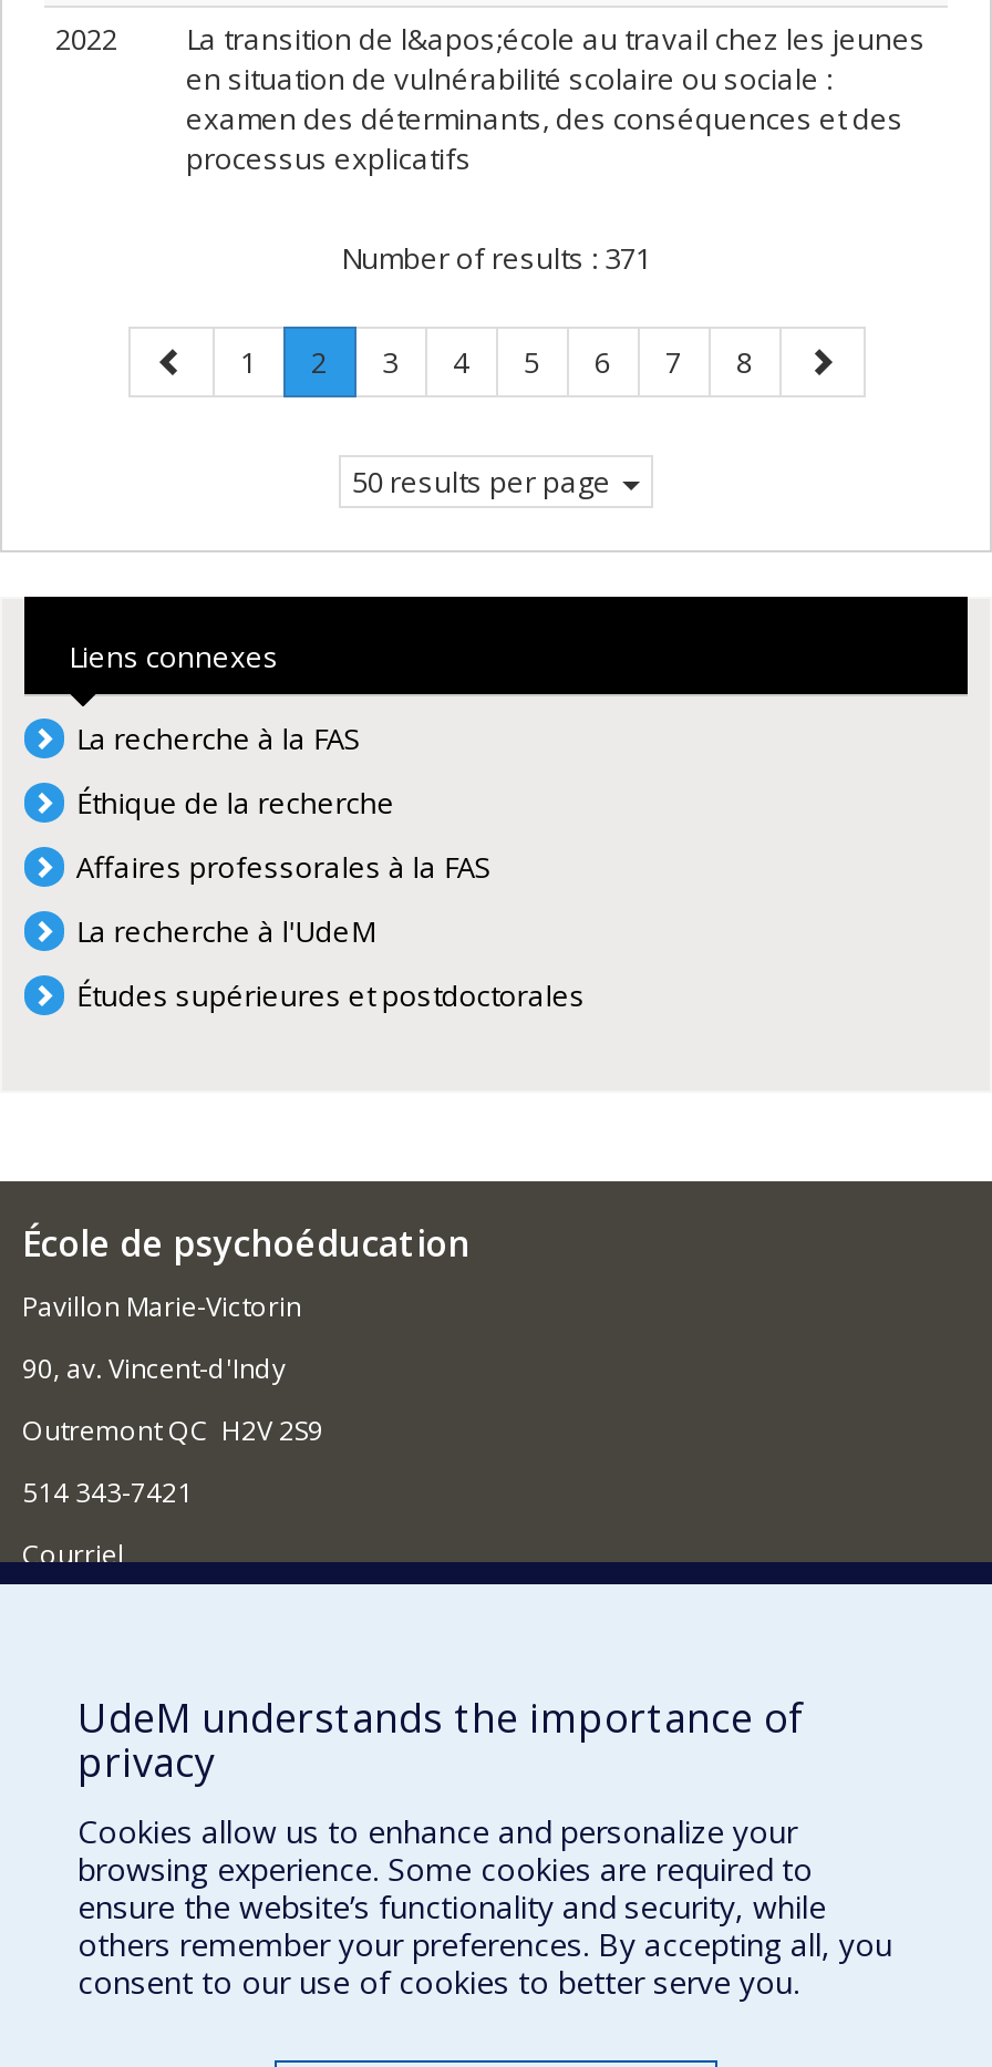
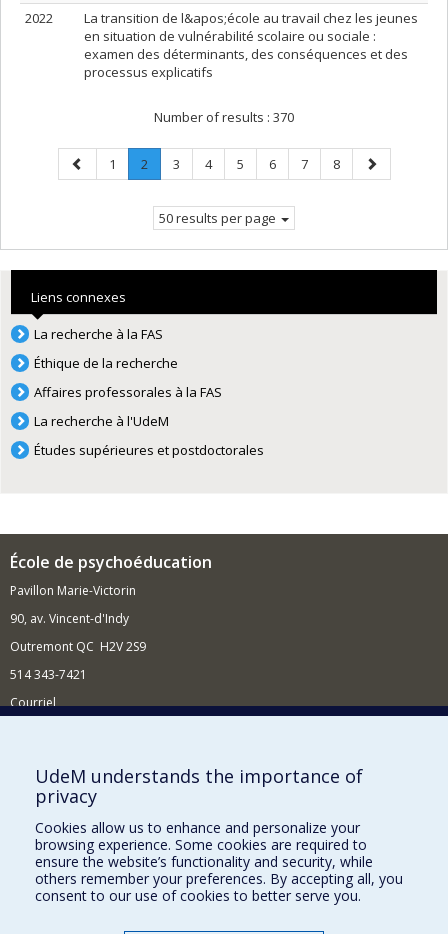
- Number of results : 371
+ Number of results : 370
